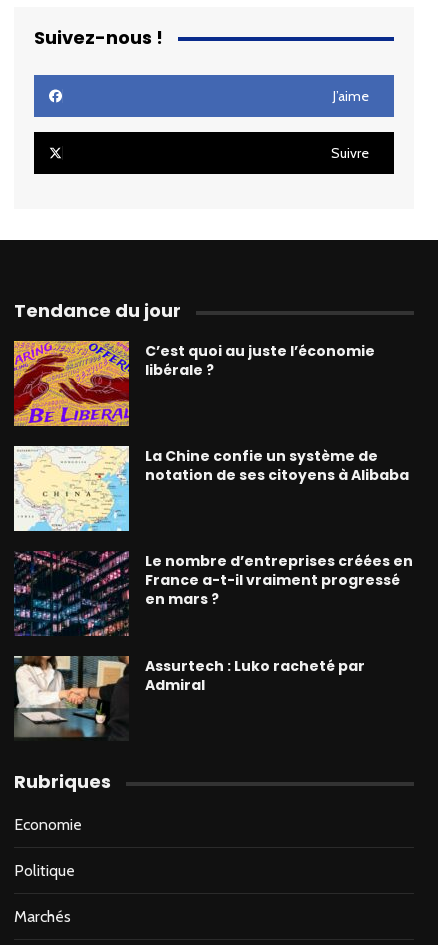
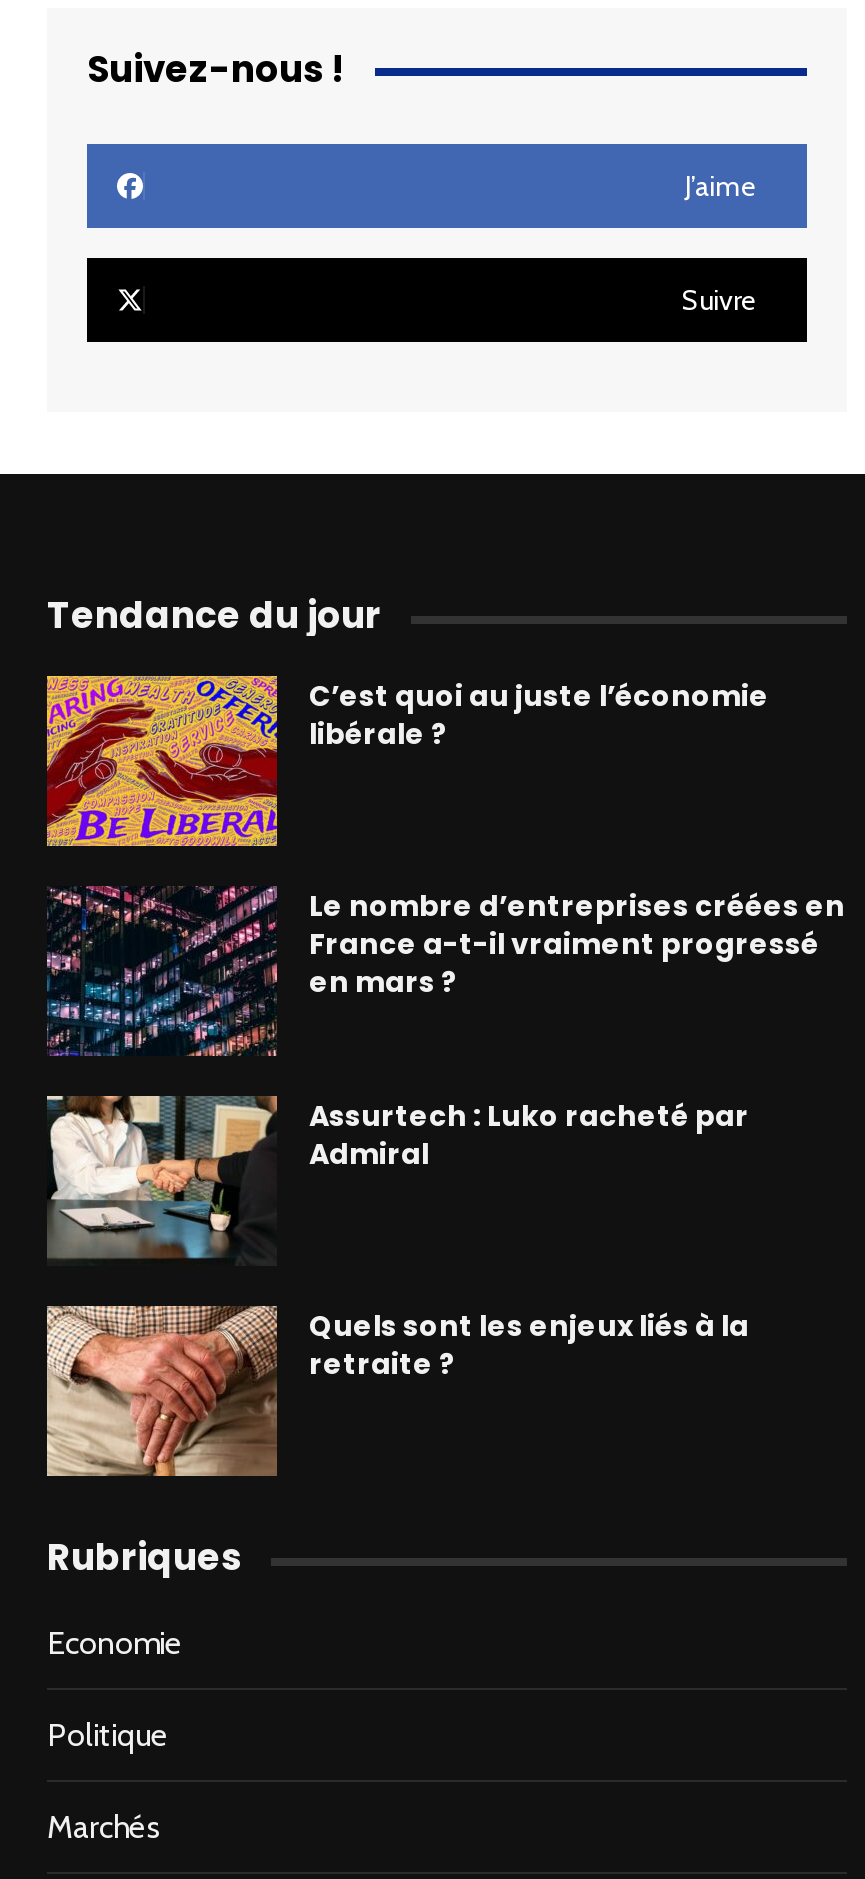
- [image]
- La Chine confie un système de
- notation de ses citoyens à Alibaba

moved up: [image] | Le nombre d’entreprises créées en | France a-t-il vraiment progressé | en mars ? | Assurtech : Luko racheté par | Admiral

moved up: [image]

+ [image]
+ Quels sont les enjeux liés à la
+ retraite ?
